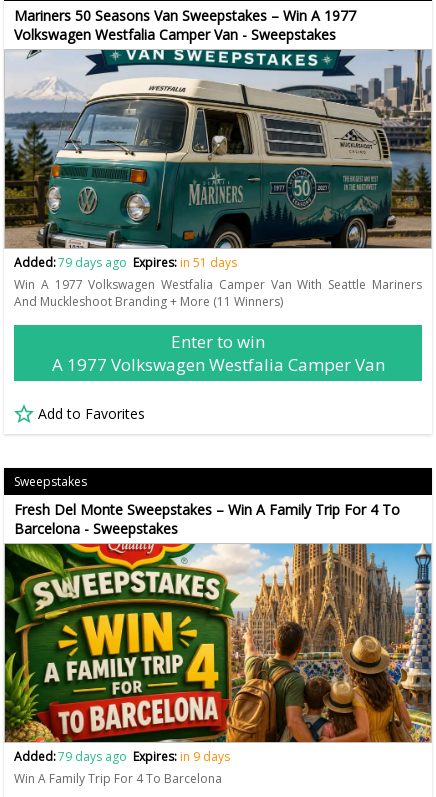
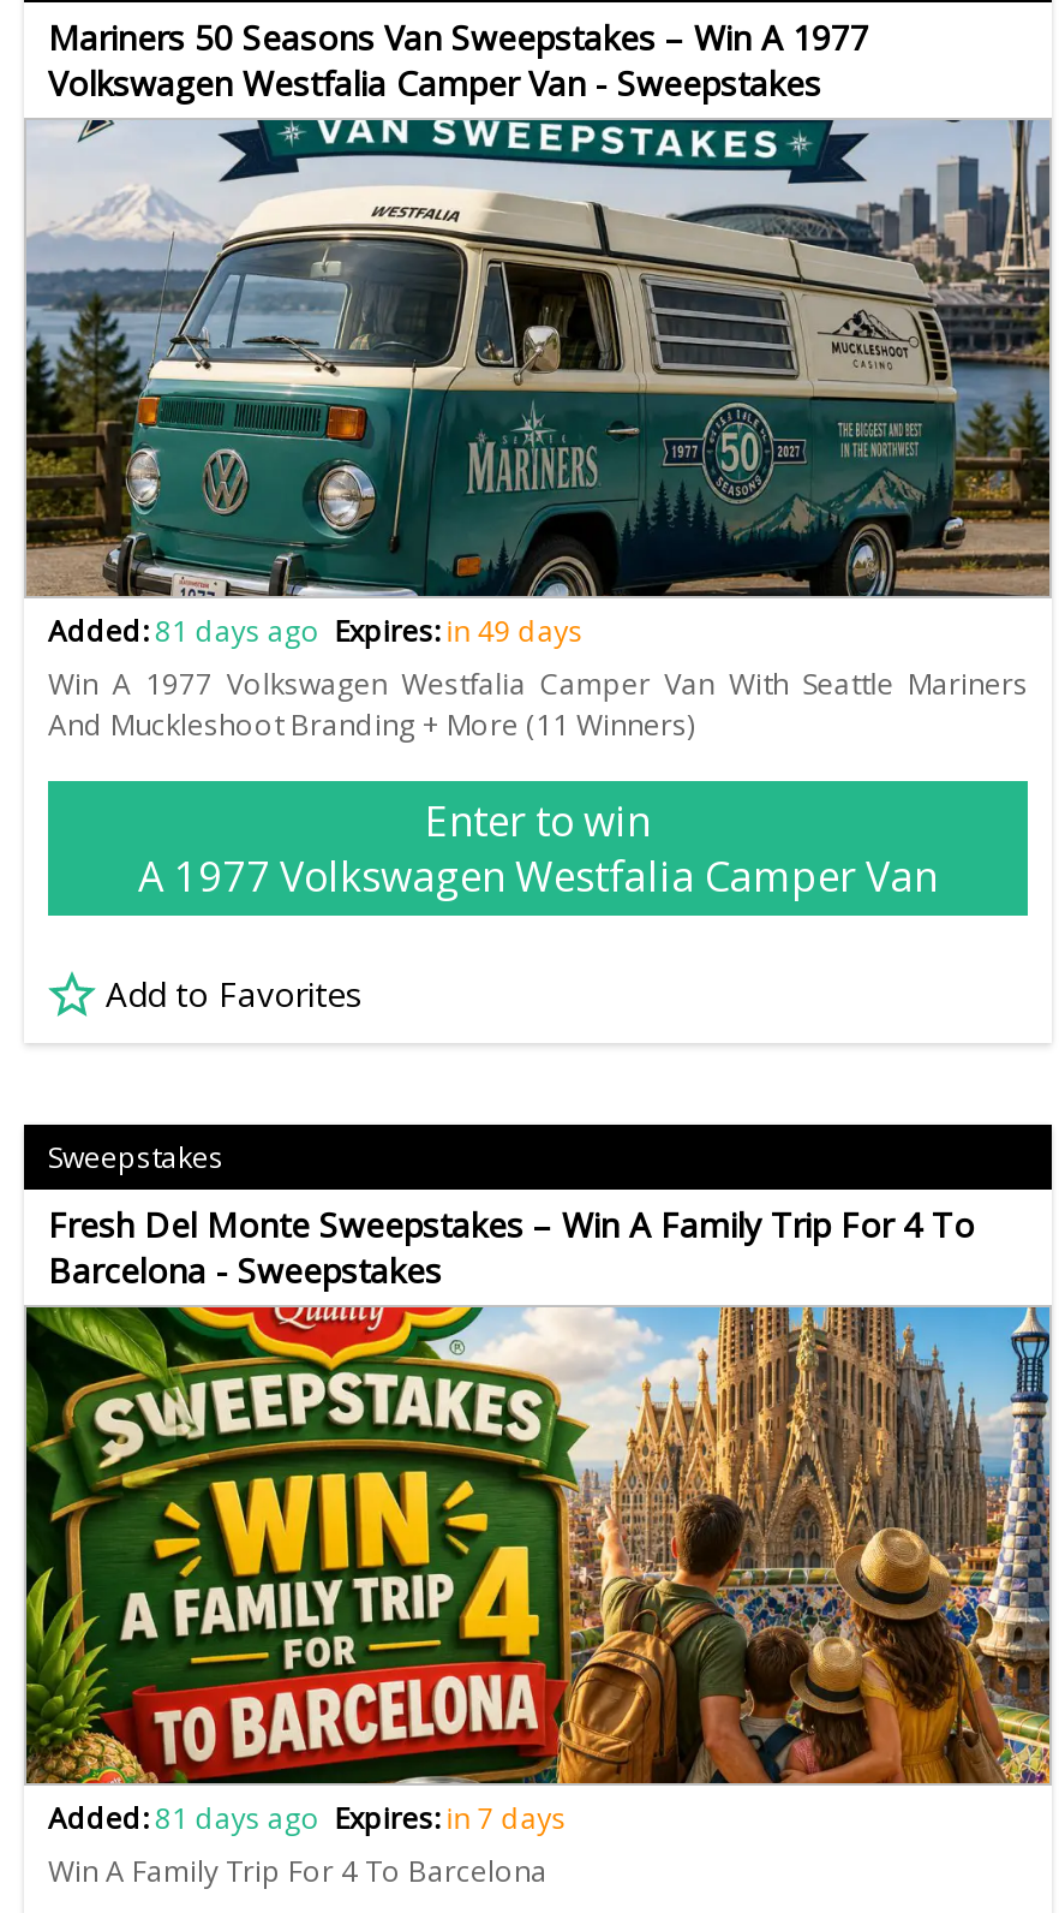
- Added: 79 days ago Expires: in 51 days
+ Added: 81 days ago Expires: in 49 days

- Added: 79 days ago Expires: in 9 days
+ Added: 81 days ago Expires: in 7 days
